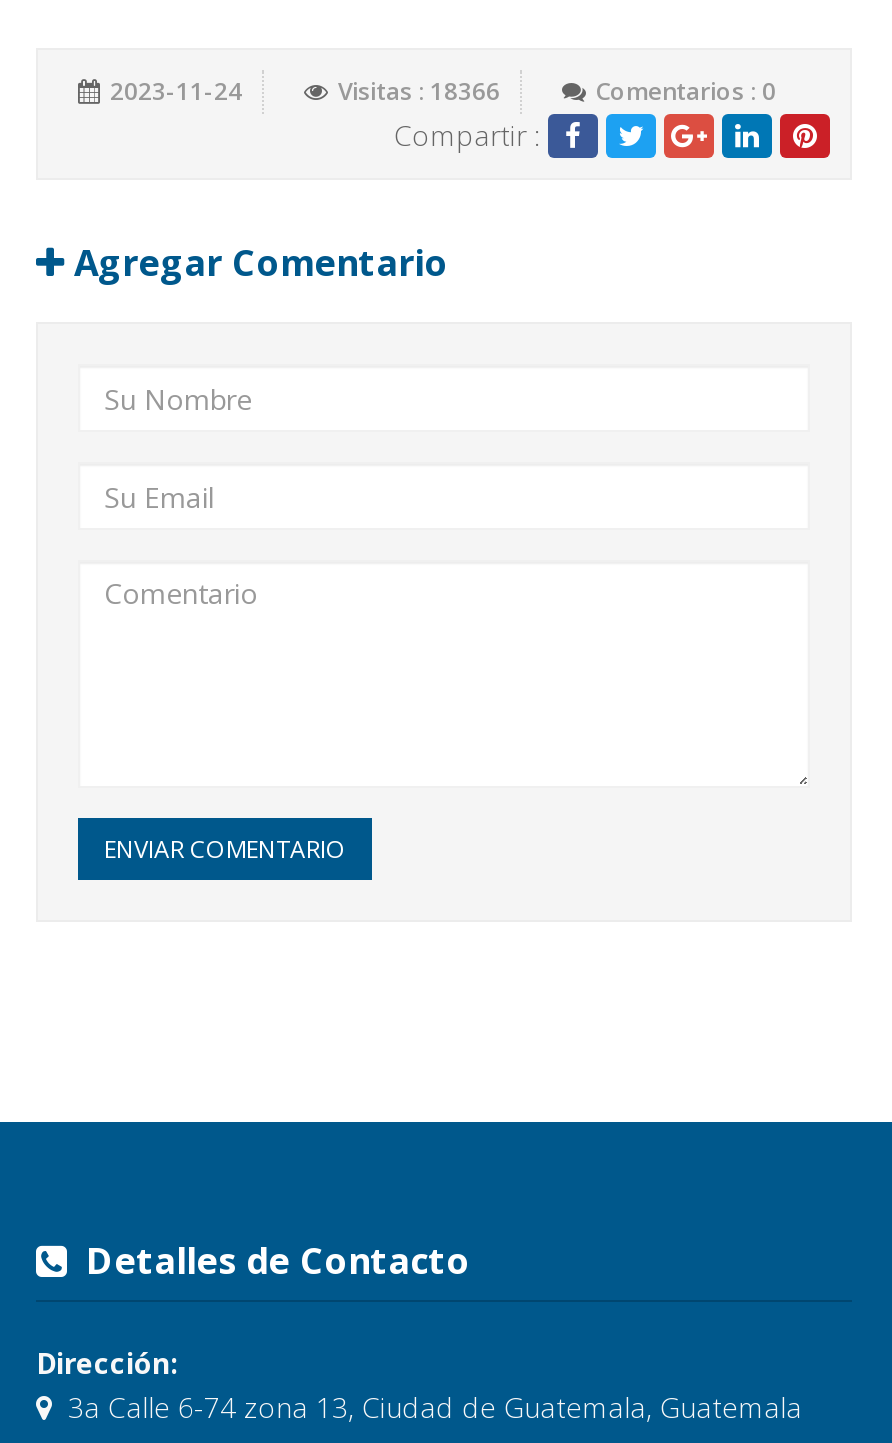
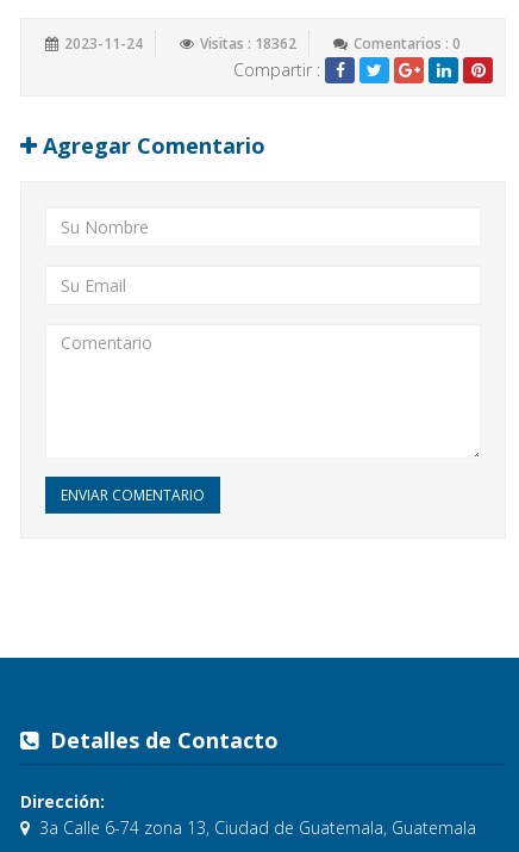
- Visitas : 18366
+ Visitas : 18362
